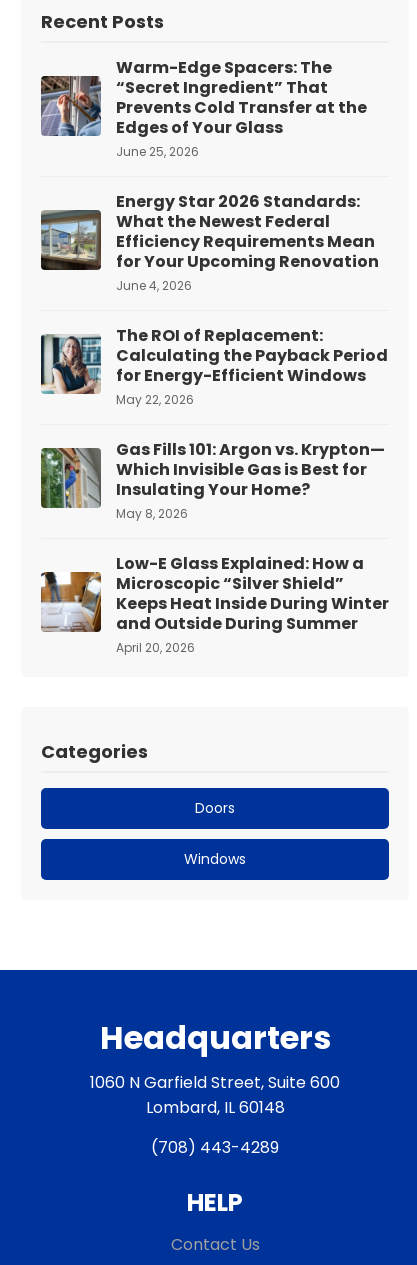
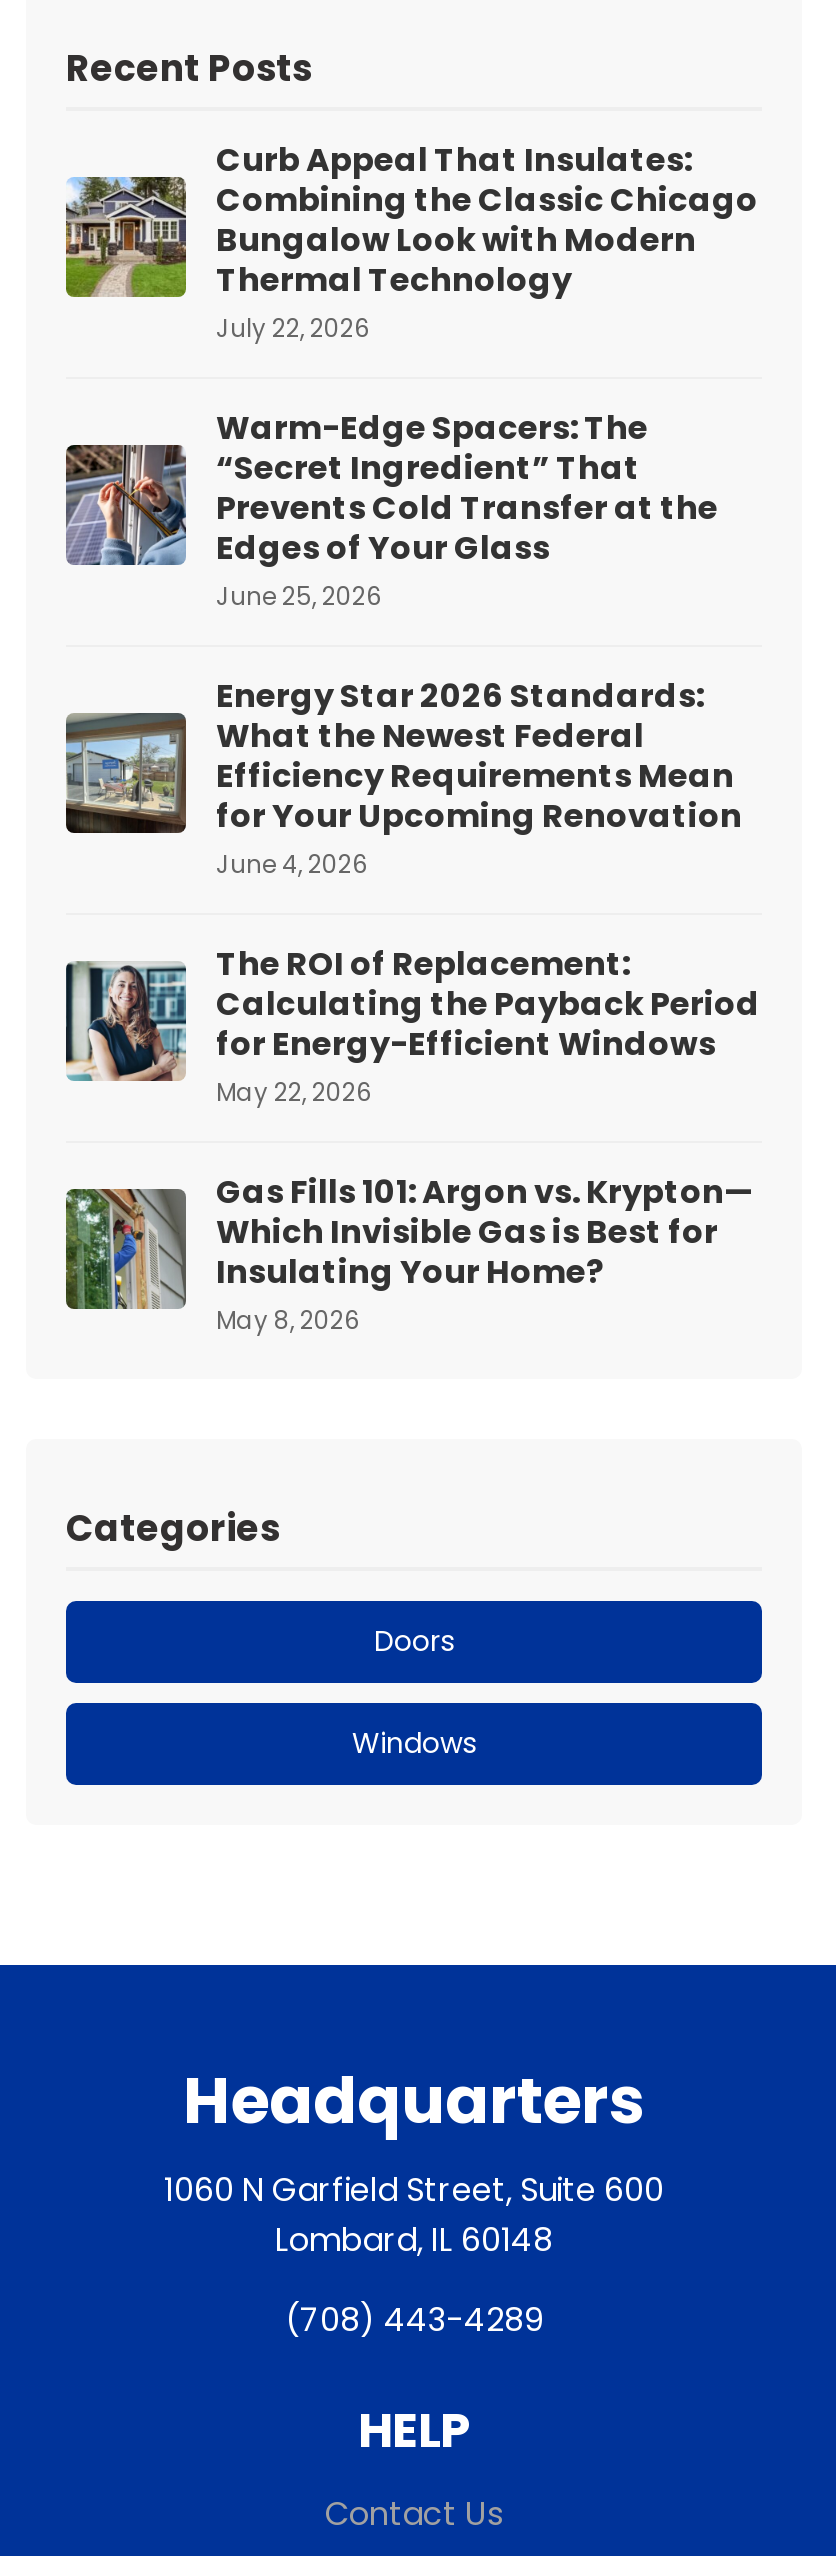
+ [image]
+ Curb Appeal That Insulates:
+ Combining the Classic Chicago
+ Bungalow Look with Modern
+ Thermal Technology
+ July 22, 2026

moved down: [image] | Warm-Edge Spacers: The | “Secret Ingredient” That | ... | Insulating Your Home? | May 8, 2026

- [image]
- Low-E Glass Explained: How a
- Microscopic “Silver Shield”
- Keeps Heat Inside During Winter
- and Outside During Summer
- April 20, 2026
